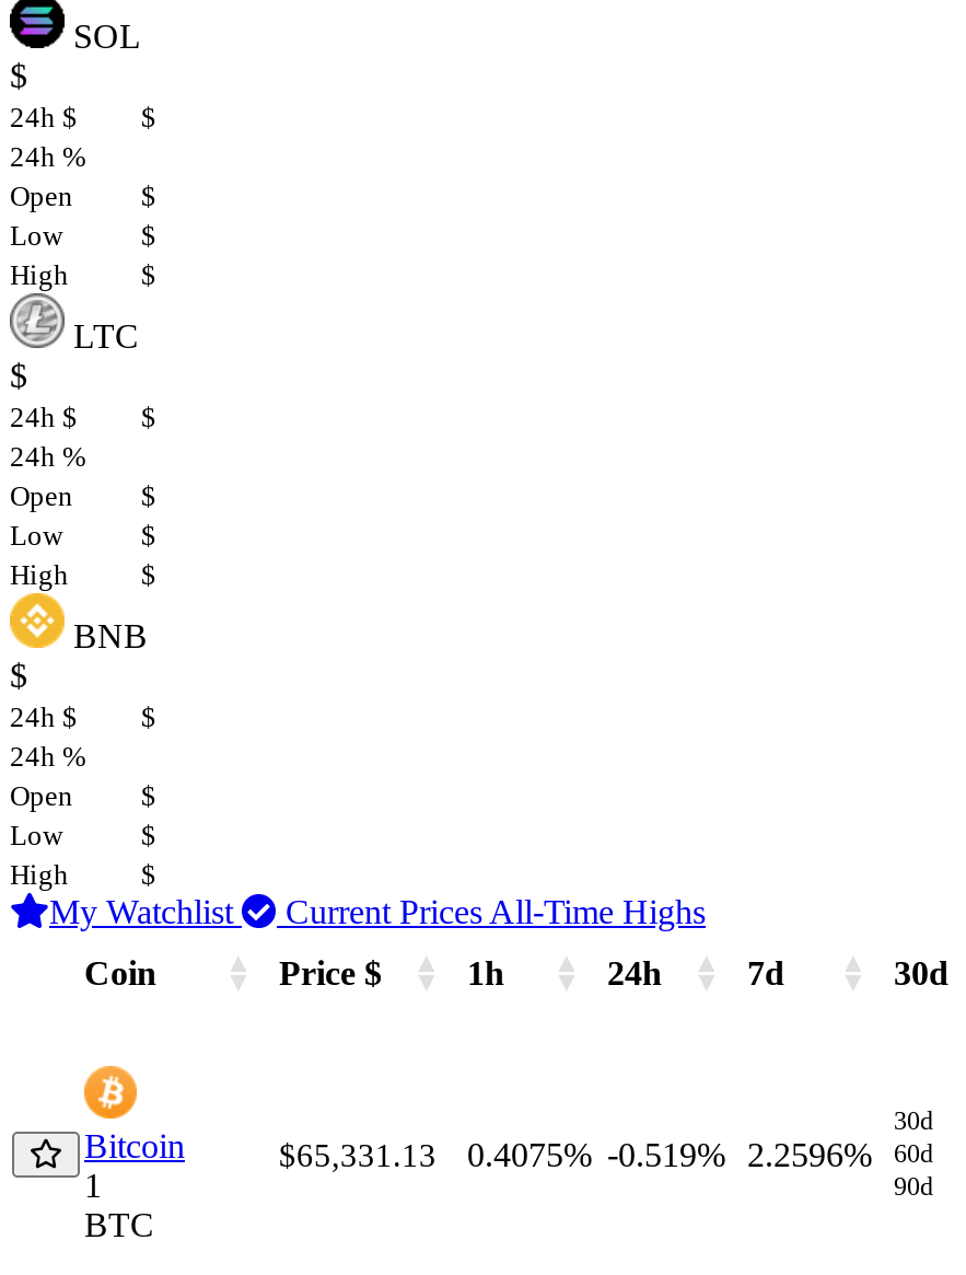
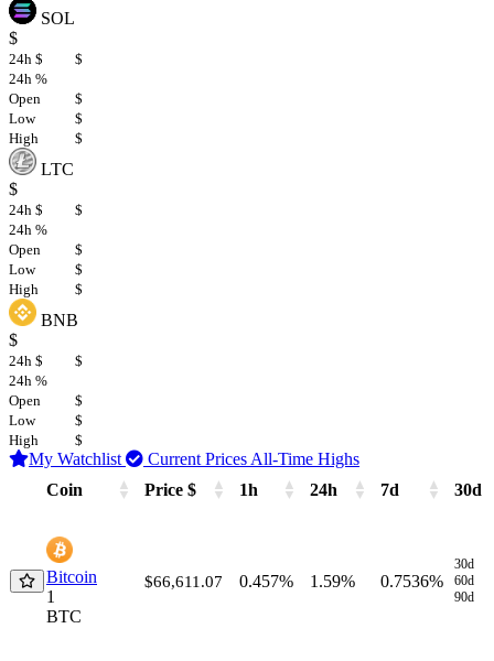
- $65,331.13
- 0.4075% -0.519% 2.2596%
+ $66,611.07
+ 0.457%
+ 1.59%
+ 0.7536%
